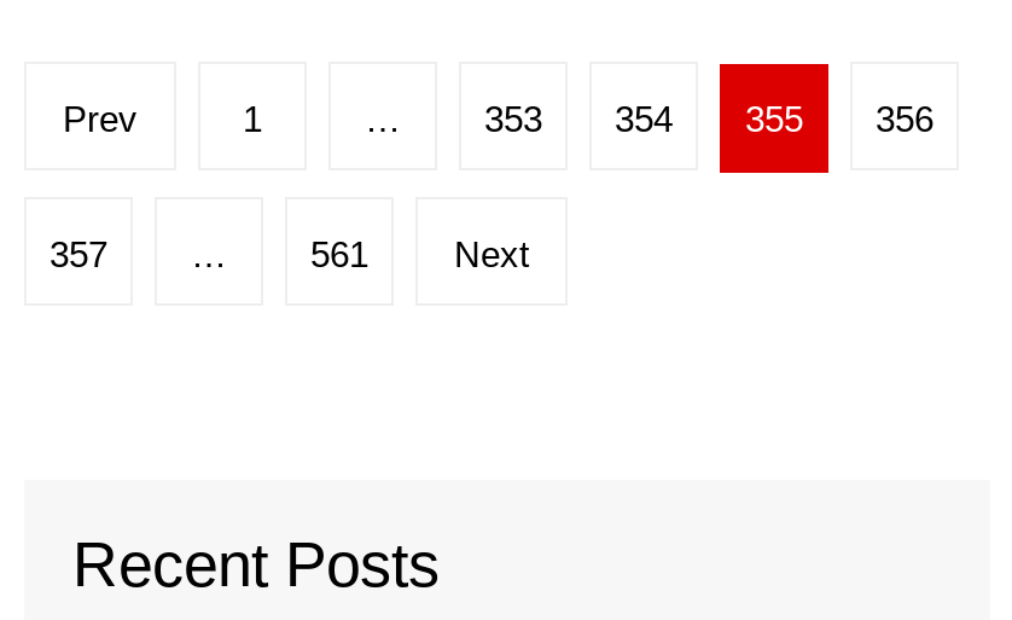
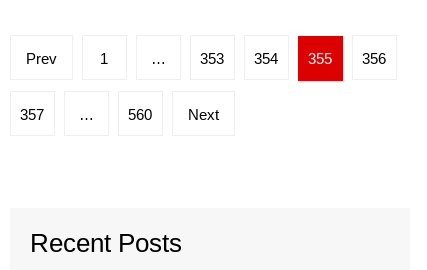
- 561
+ 560
